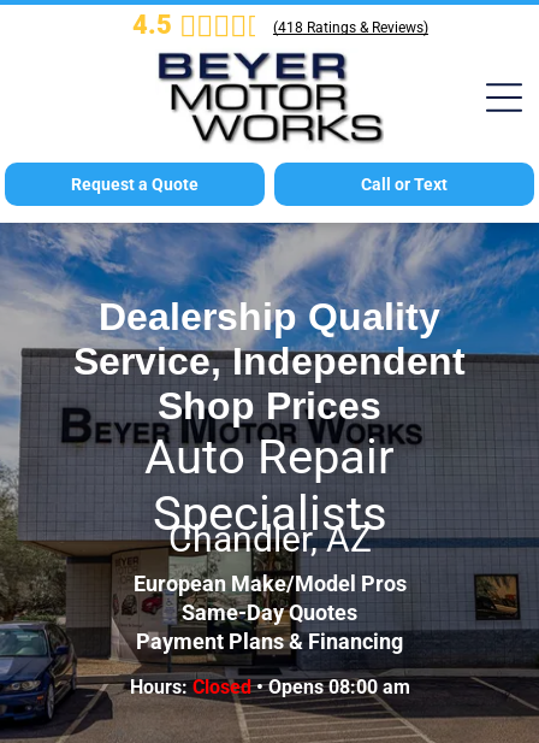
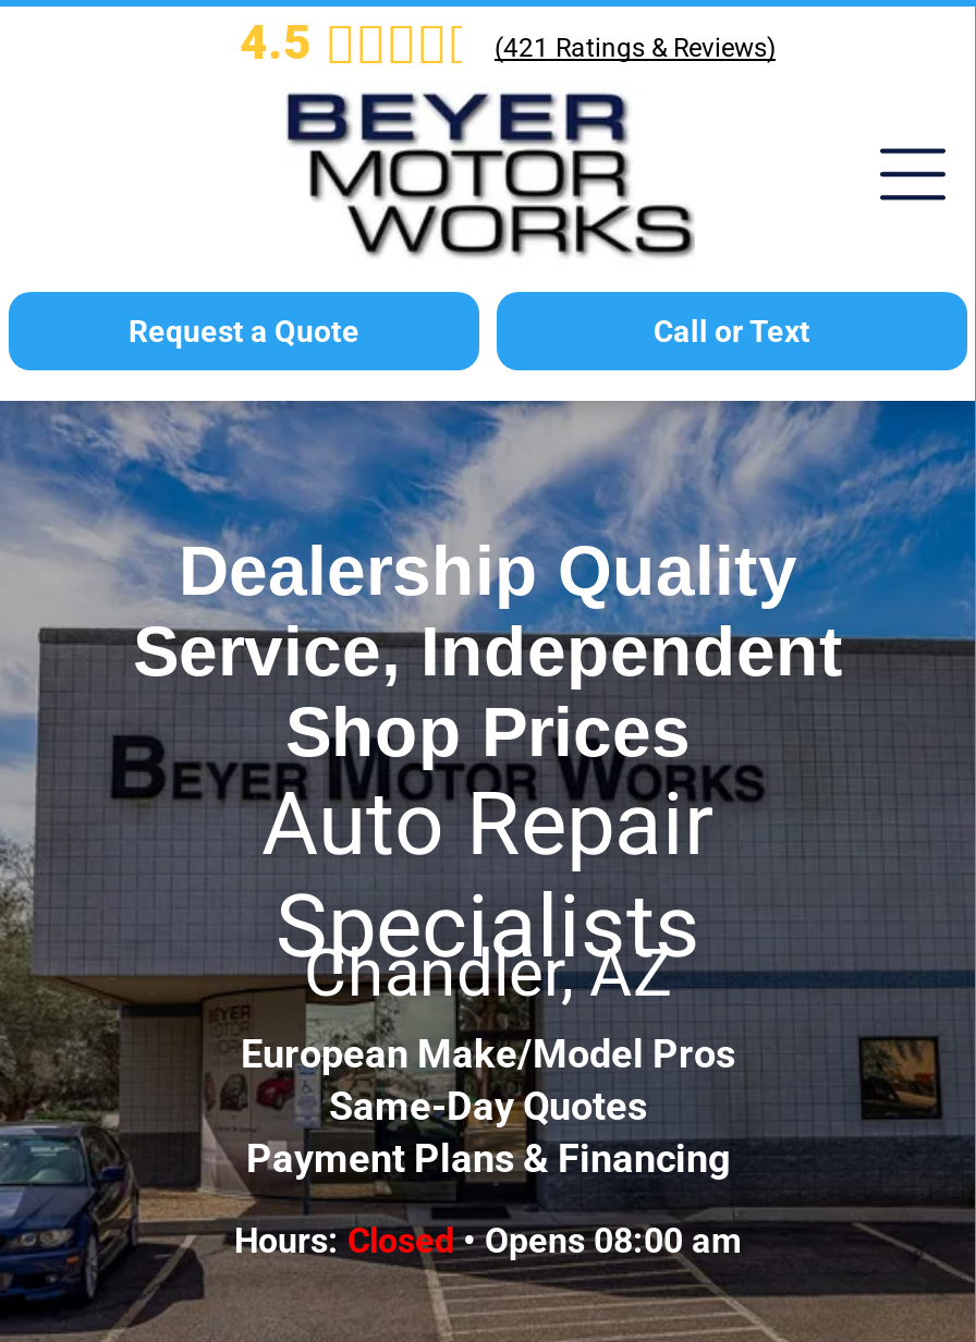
- (418 Ratings & Reviews)
+ (421 Ratings & Reviews)
